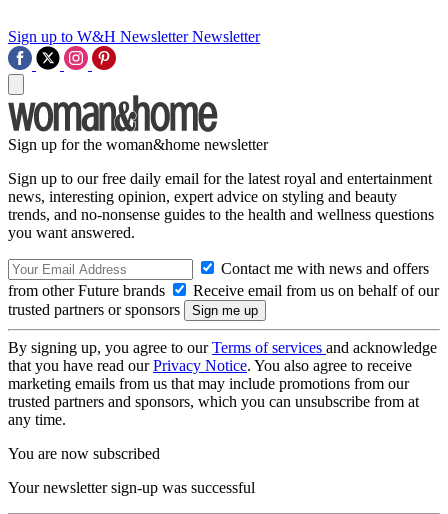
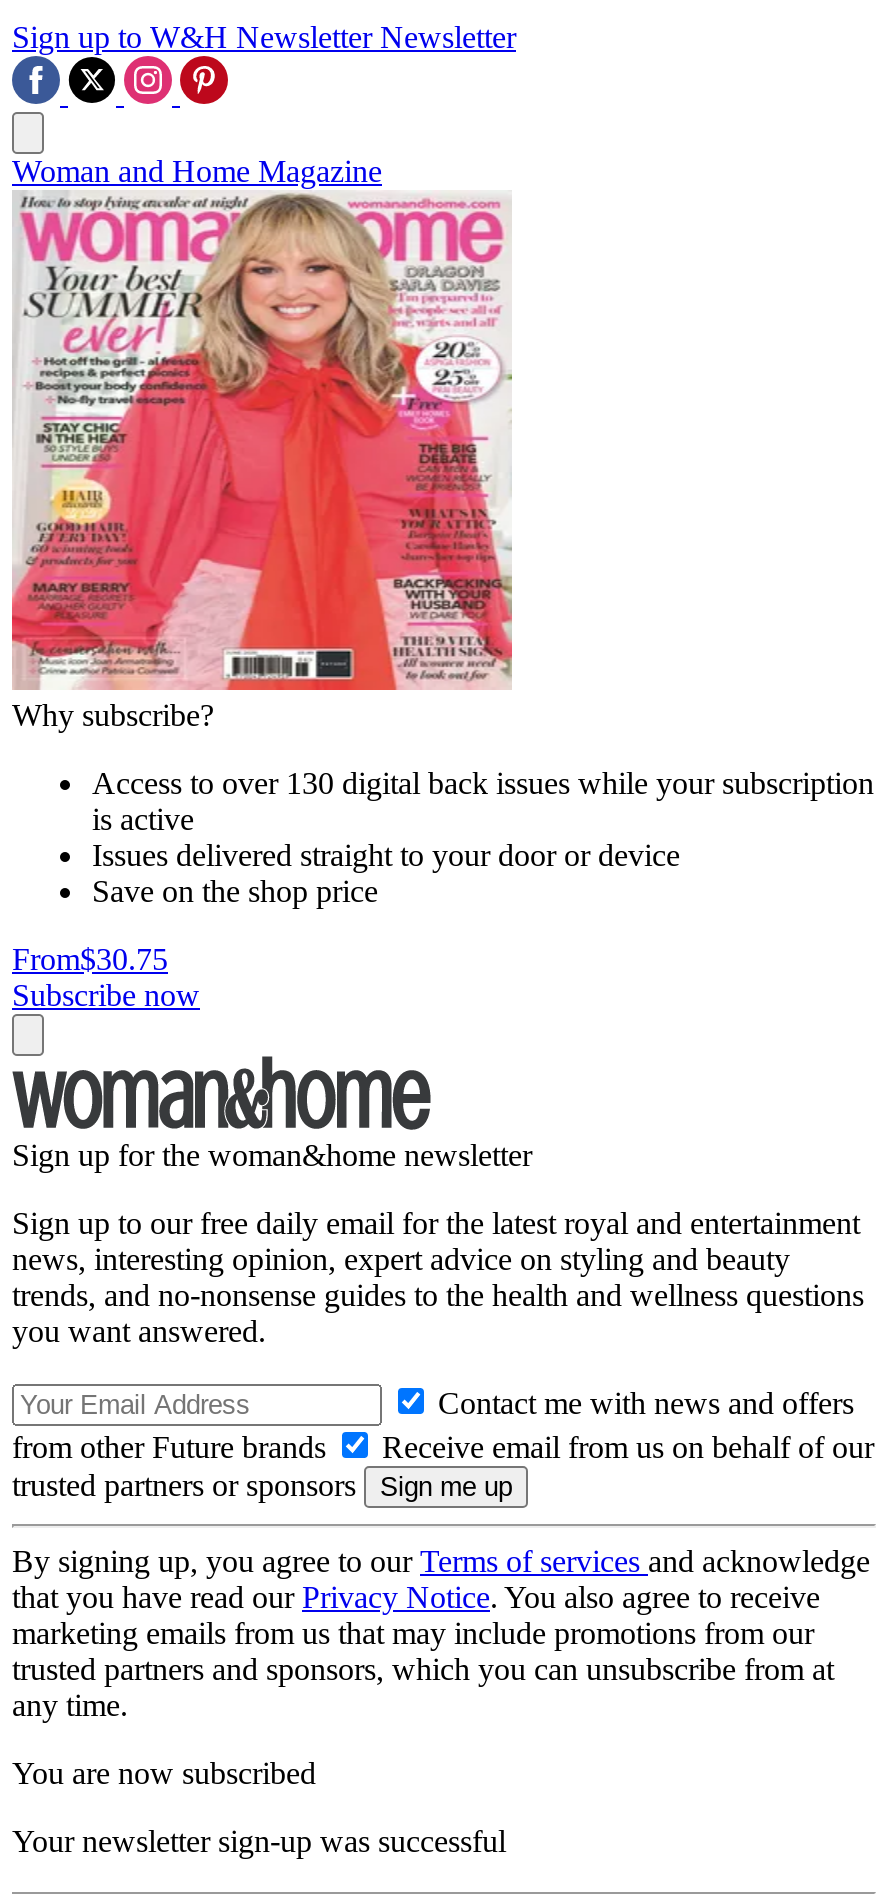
+ [image]
+ Why subscribe?
+ Access to over 130 digital back issues while your subscription
+ is active
+ Issues delivered straight to your door or device
+ Save on the shop price
+ From$30.75
+ Subscribe now

+ Woman and Home Magazine
